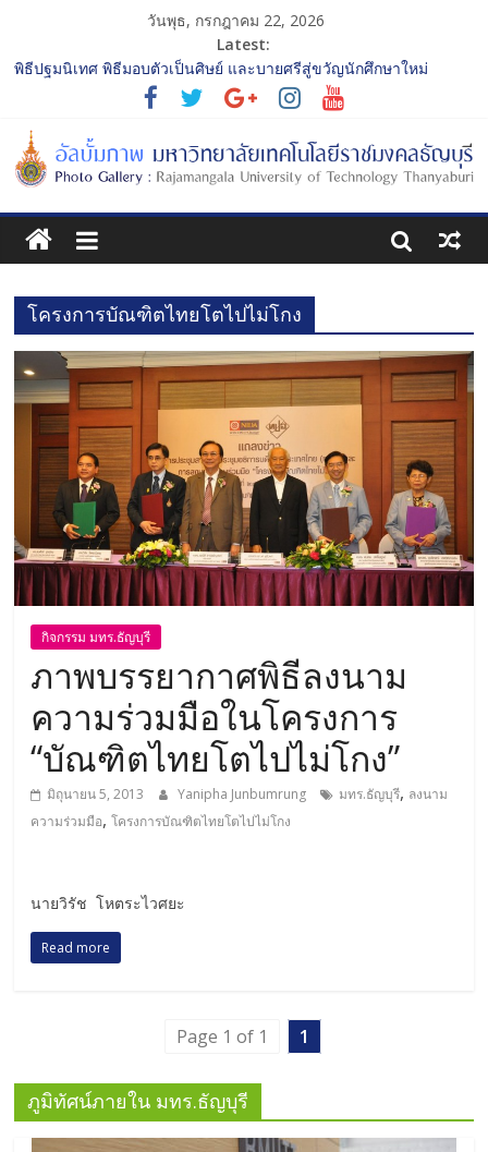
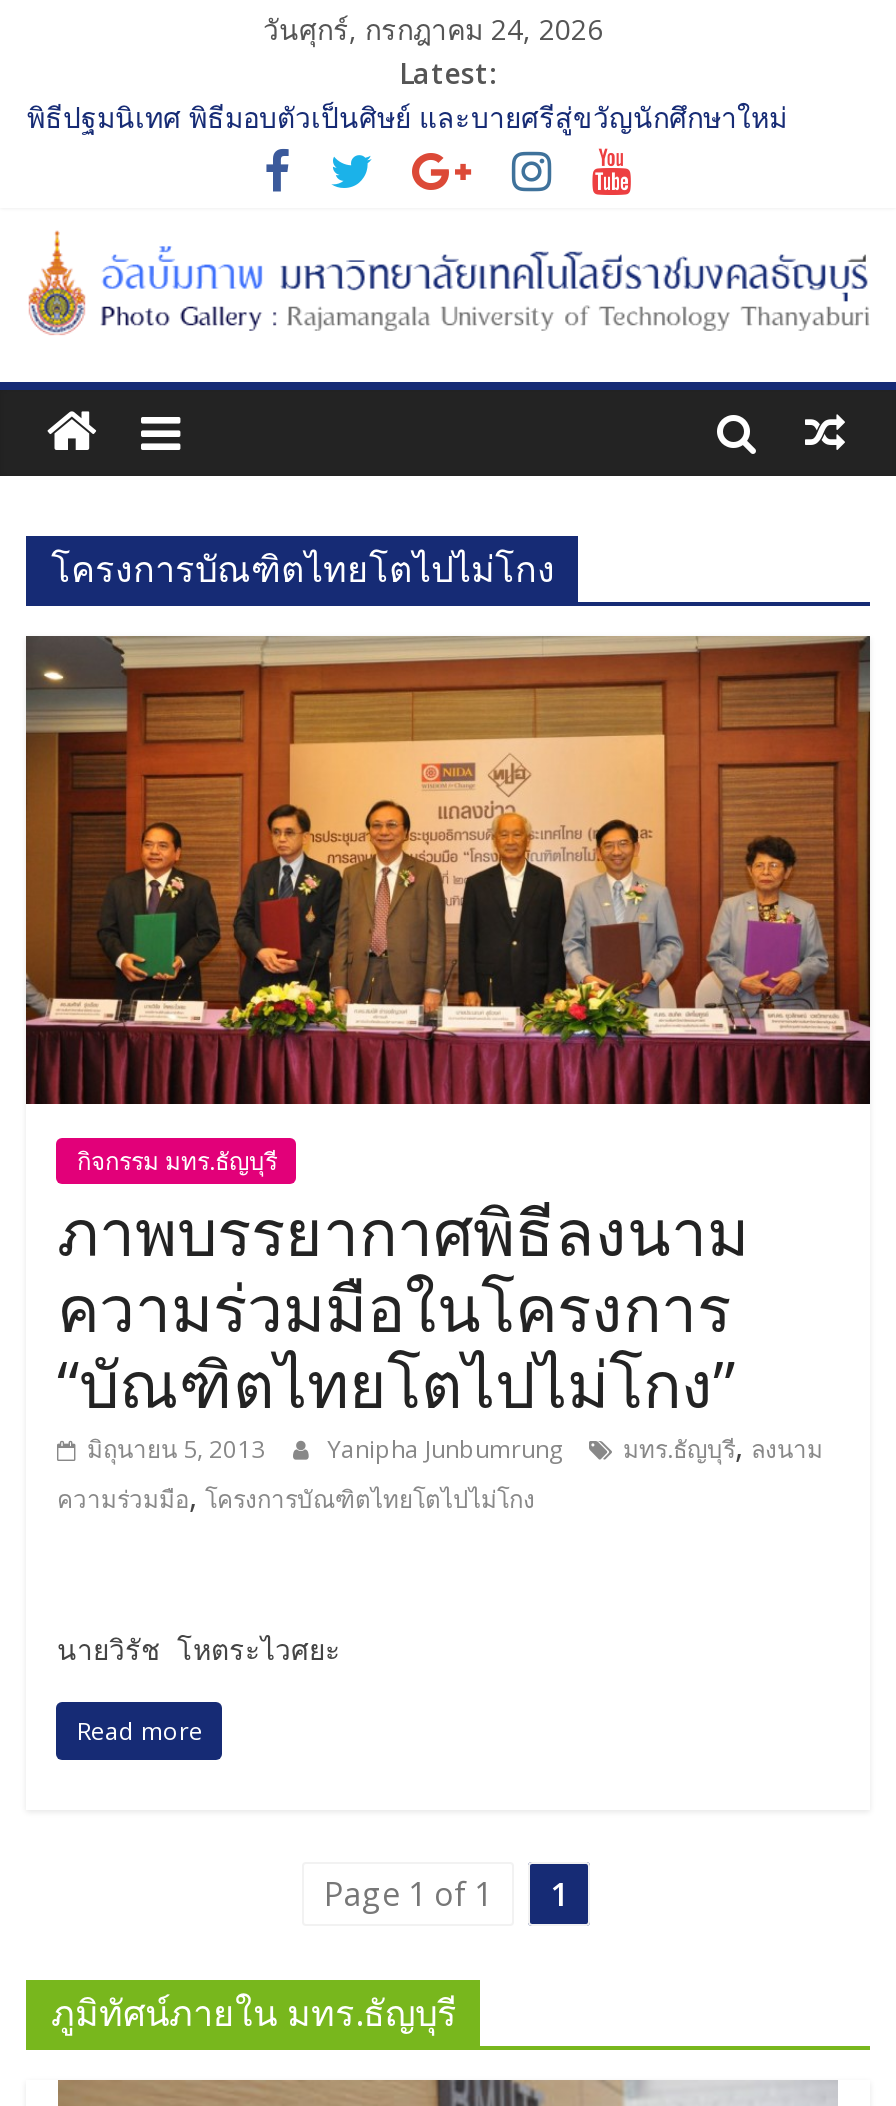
- วันพุธ, กรกฎาคม 22, 2026
+ วันศุกร์, กรกฎาคม 24, 2026
